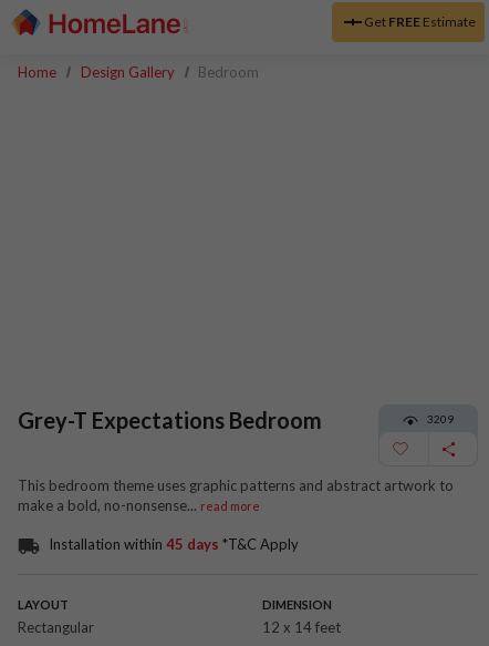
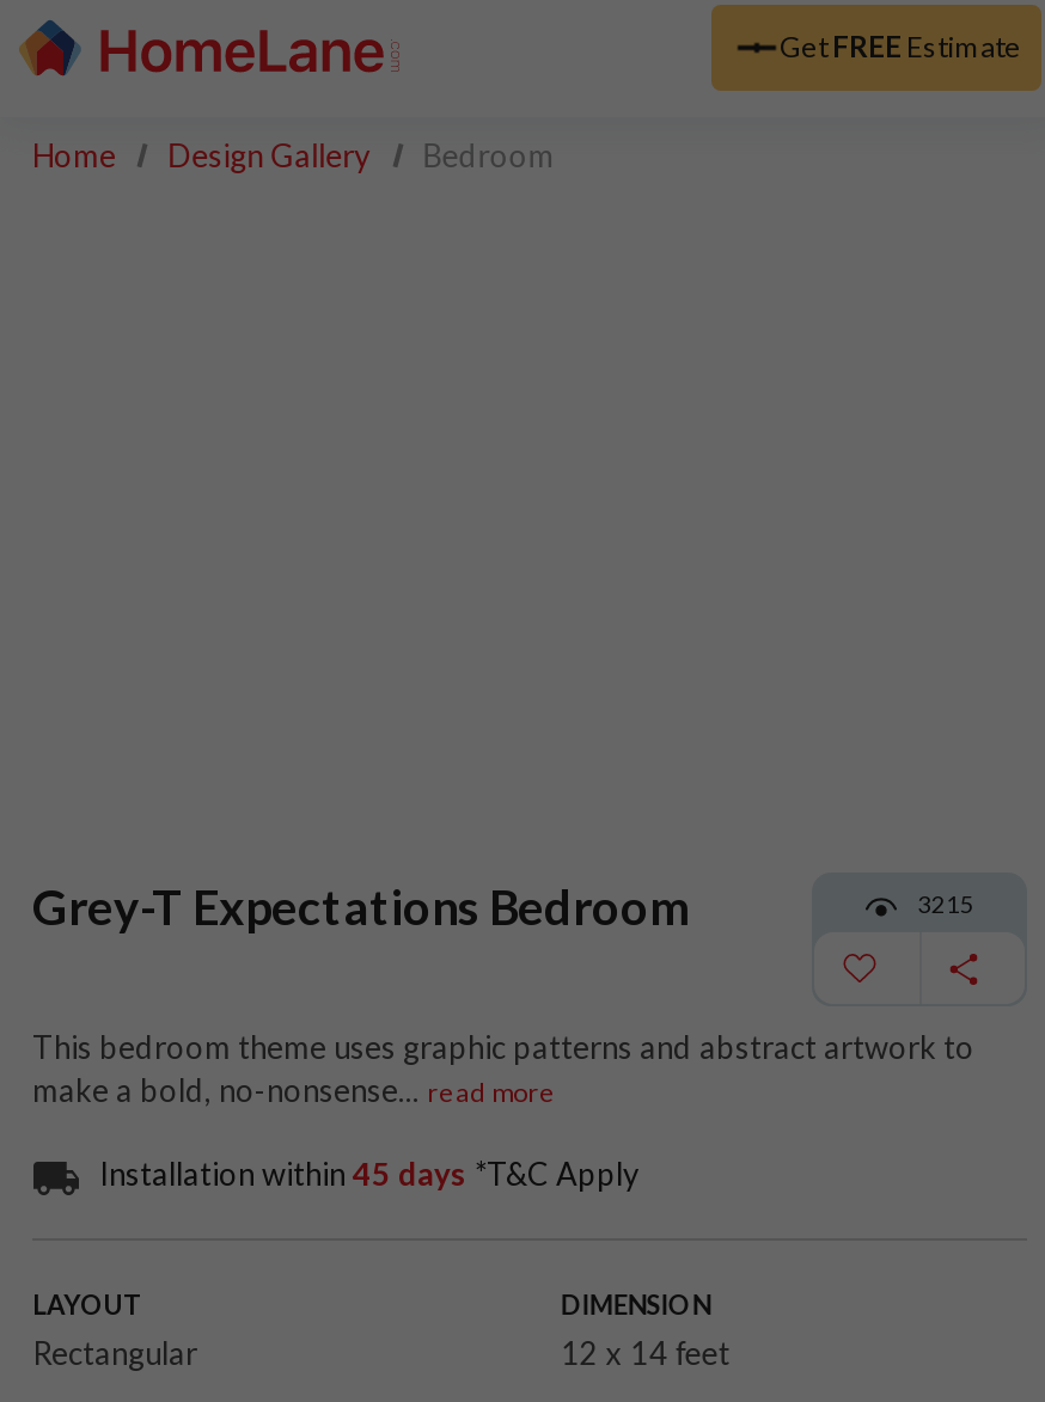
- 3209
+ 3215
